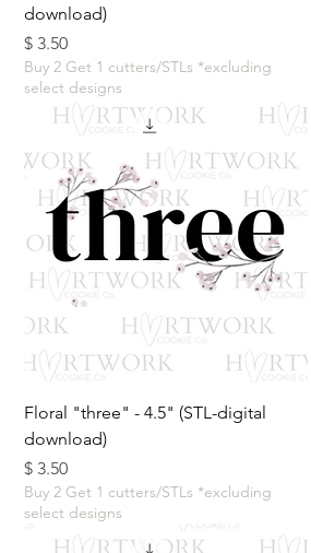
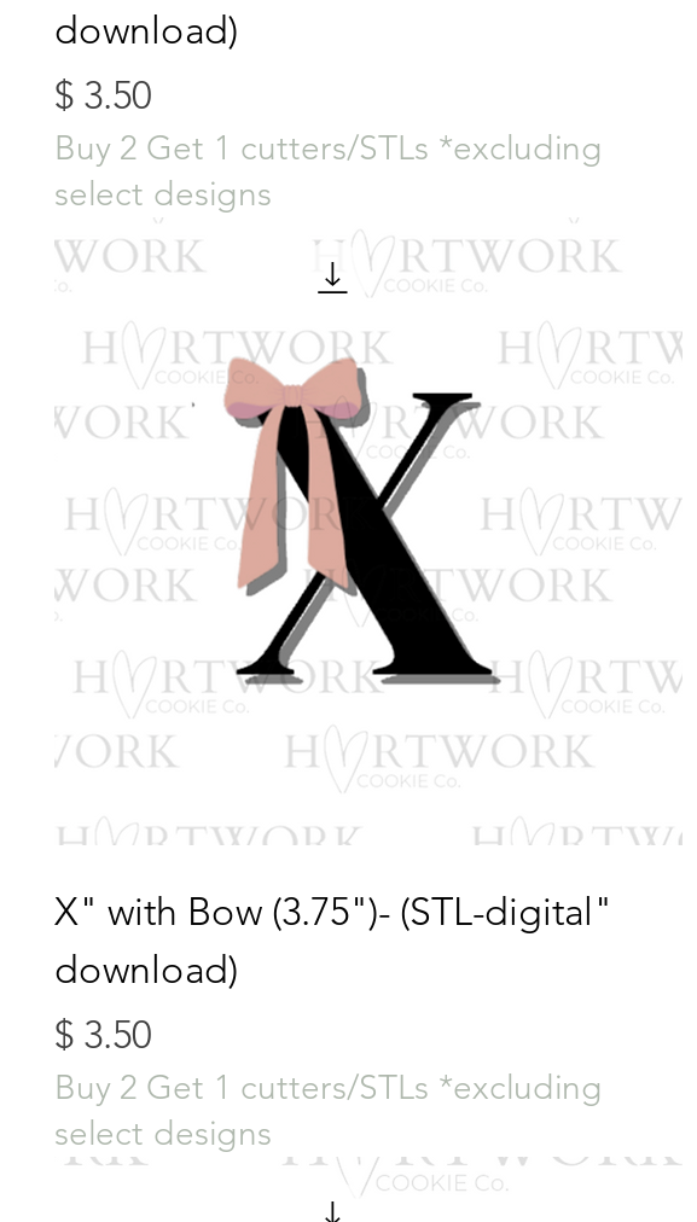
- [image]
+ [image]

- Floral "three" - 4.5" (STL-digital
+ "X" with Bow (3.75")- (STL-digital
